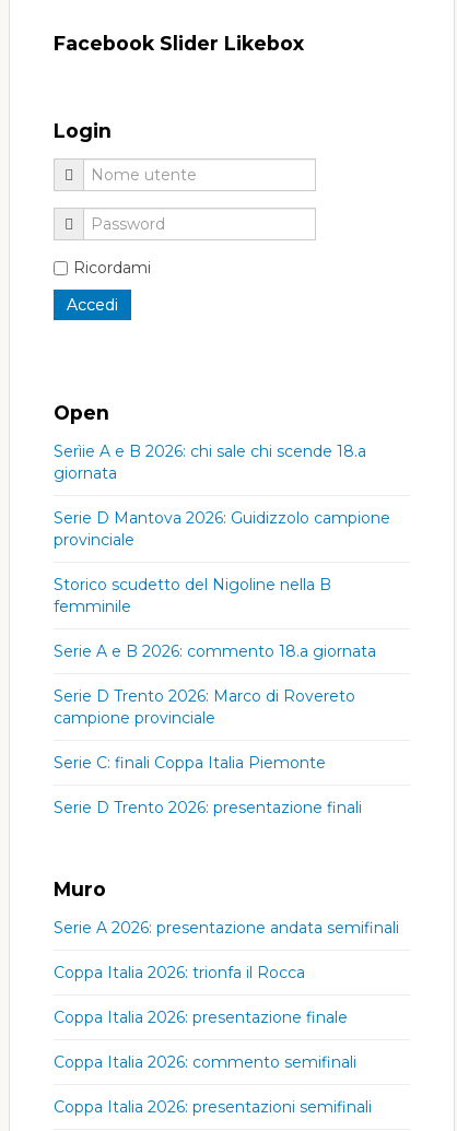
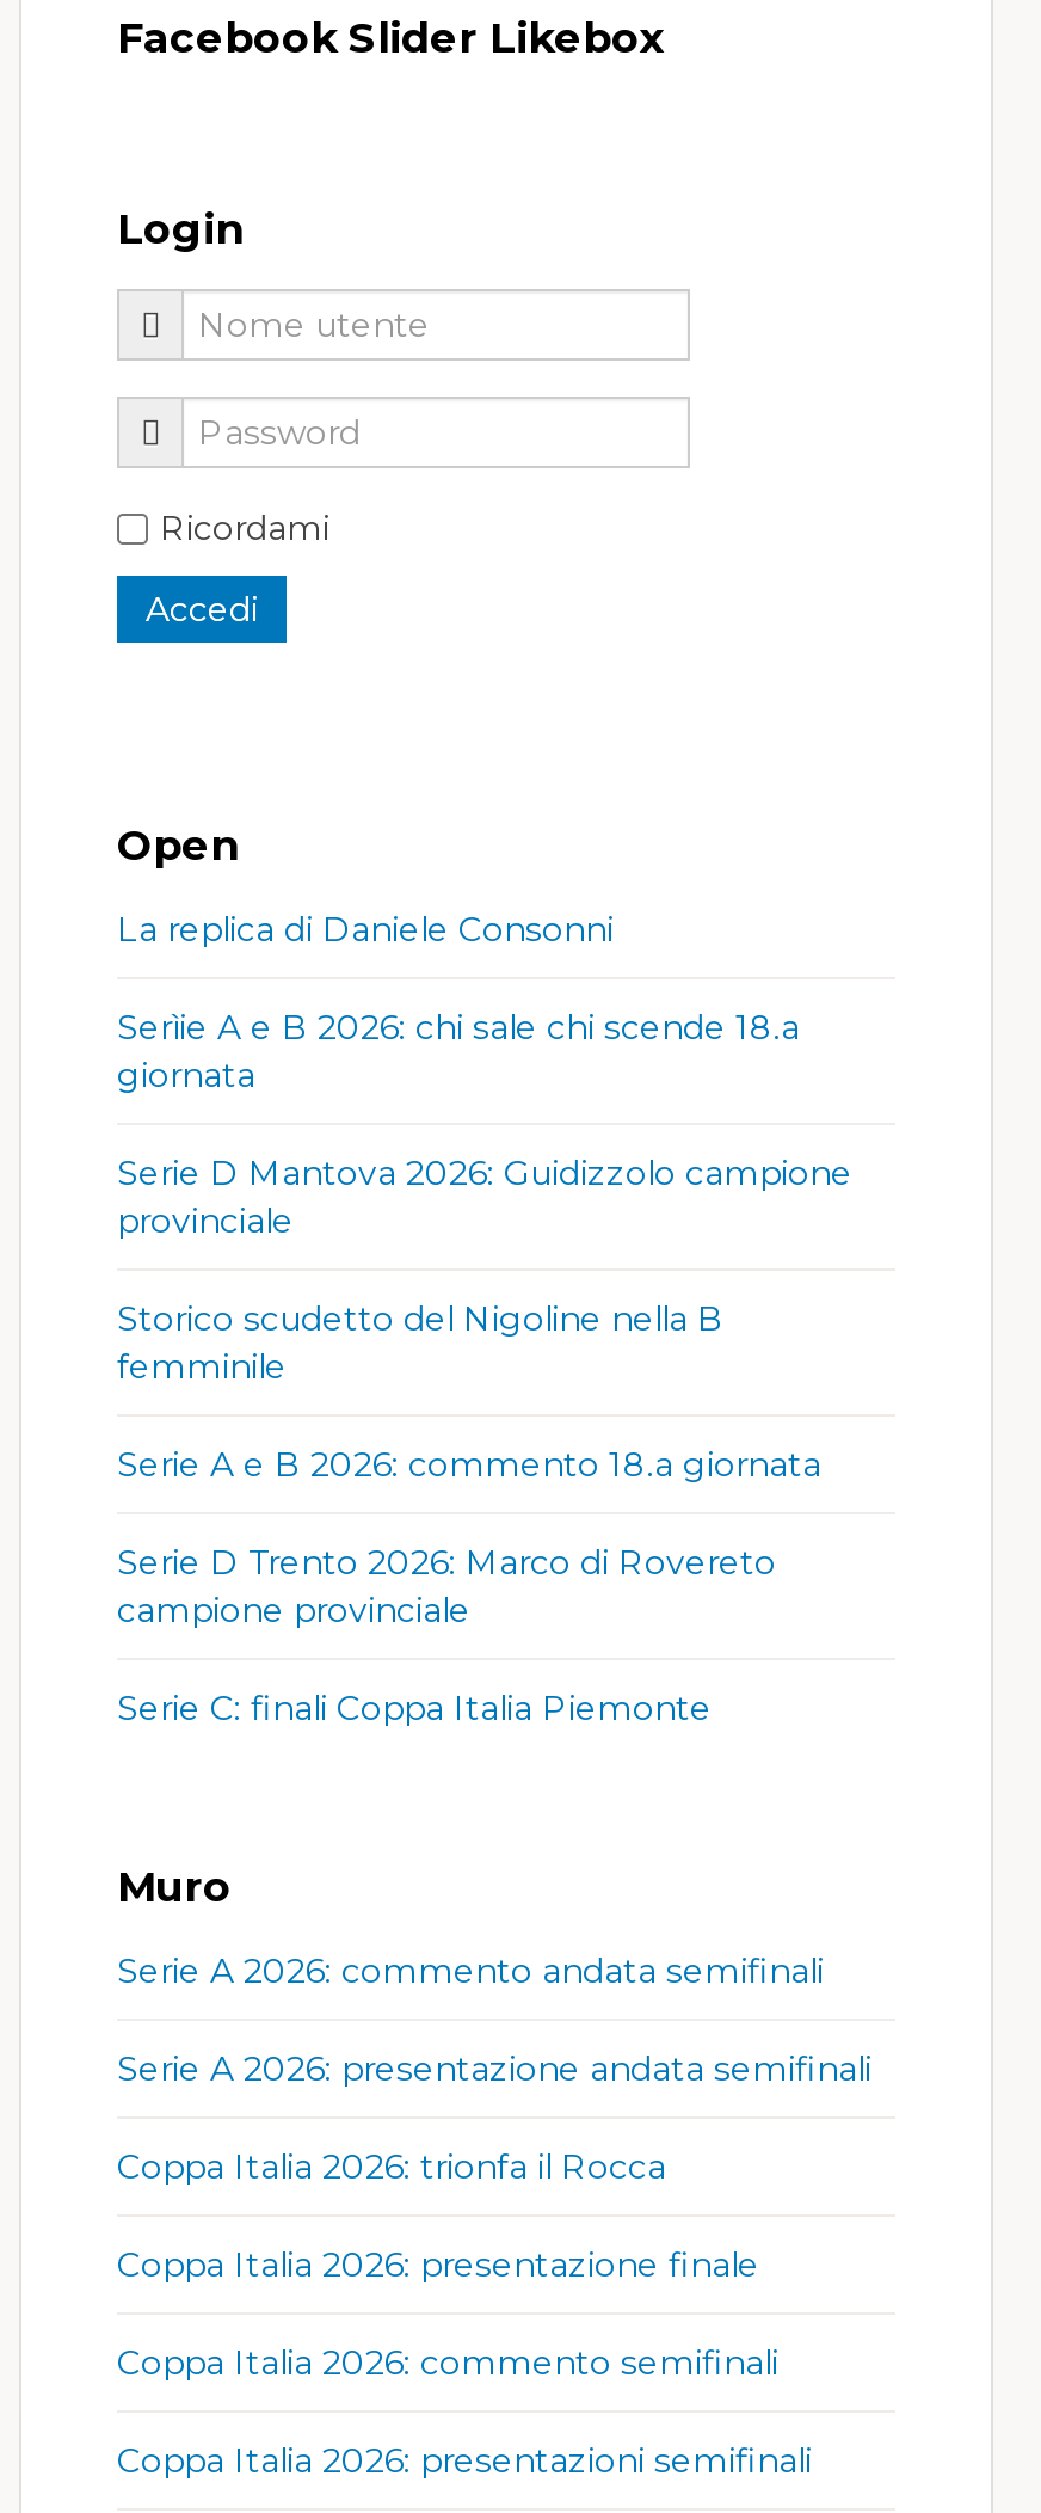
+ La replica di Daniele Consonni

- Serie D Trento 2026: presentazione finali

+ Serie A 2026: commento andata semifinali
